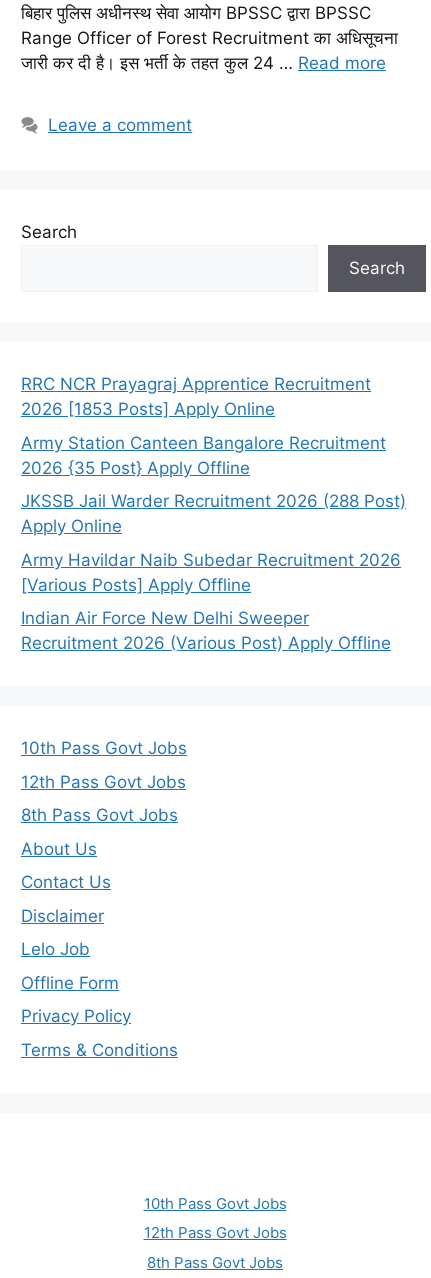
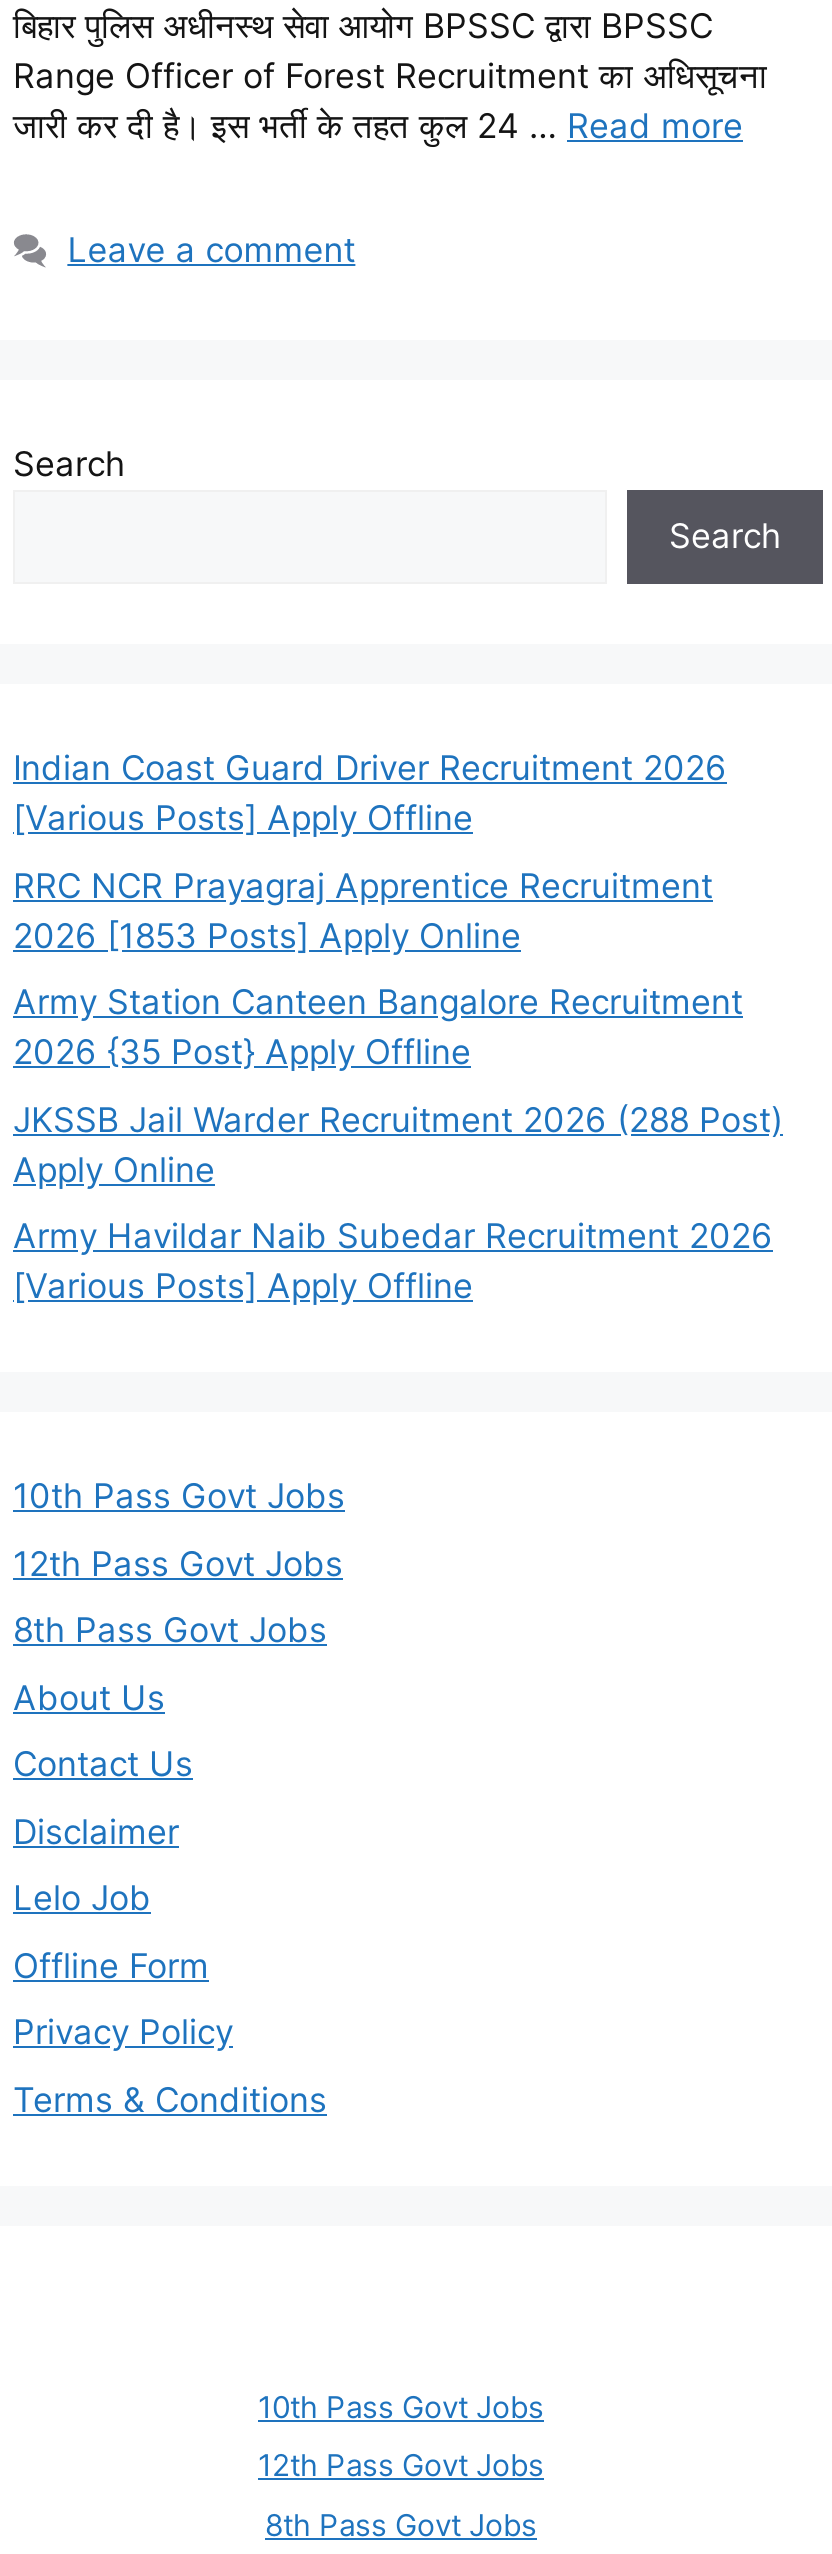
+ Indian Coast Guard Driver Recruitment 2026
+ [Various Posts] Apply Offline

moved down: RRC NCR Prayagraj Apprentice Recruitment | 2026 [1853 Posts] Apply Online | Army Station Canteen Bangalore Recruitment | 2026 {35 Post} Apply Offline | JKSSB Jail Warder Recruitment 2026 (288 Post) | Apply Online | Army Havildar Naib Subedar Recruitment 2026 | [Various Posts] Apply Offline

- Indian Air Force New Delhi Sweeper
- Recruitment 2026 (Various Post) Apply Offline
